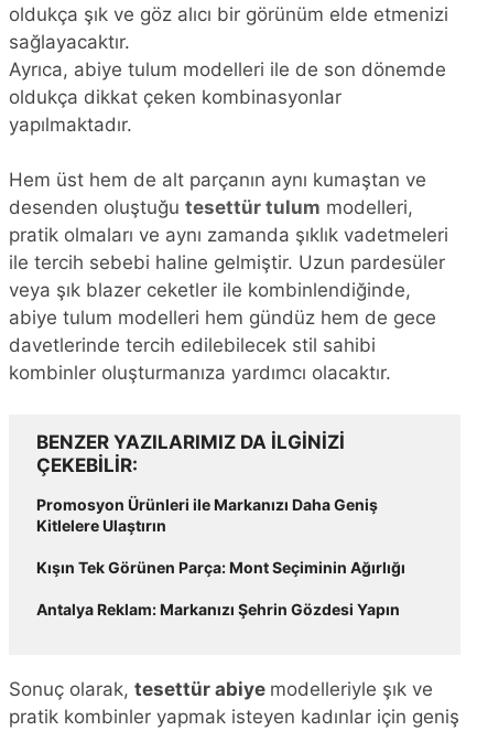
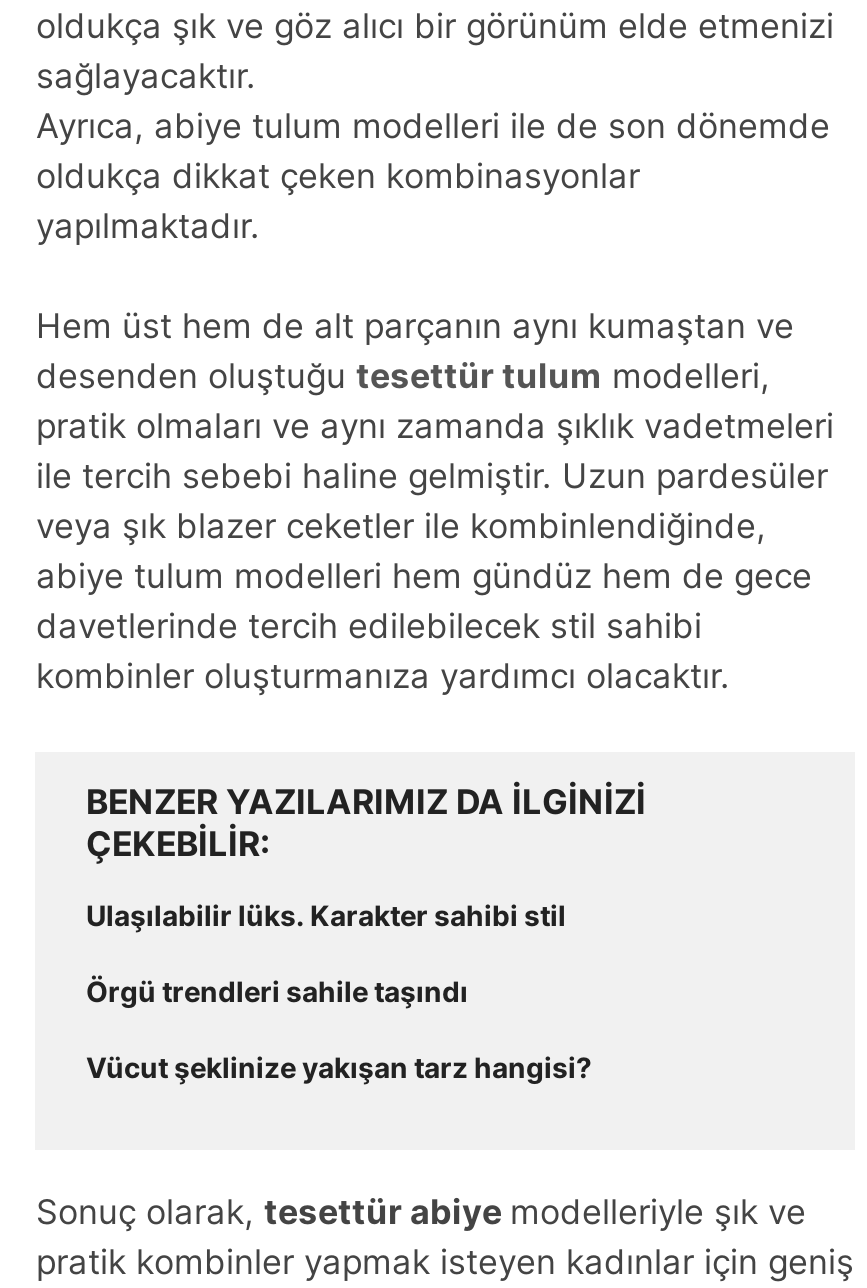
- Promosyon Ürünleri ile Markanızı Daha Geniş
- Kitlelere Ulaştırın
+ Ulaşılabilir lüks. Karakter sahibi stil

- Kışın Tek Görünen Parça: Mont Seçiminin Ağırlığı
+ Örgü trendleri sahile taşındı

- Antalya Reklam: Markanızı Şehrin Gözdesi Yapın
+ Vücut şeklinize yakışan tarz hangisi?
